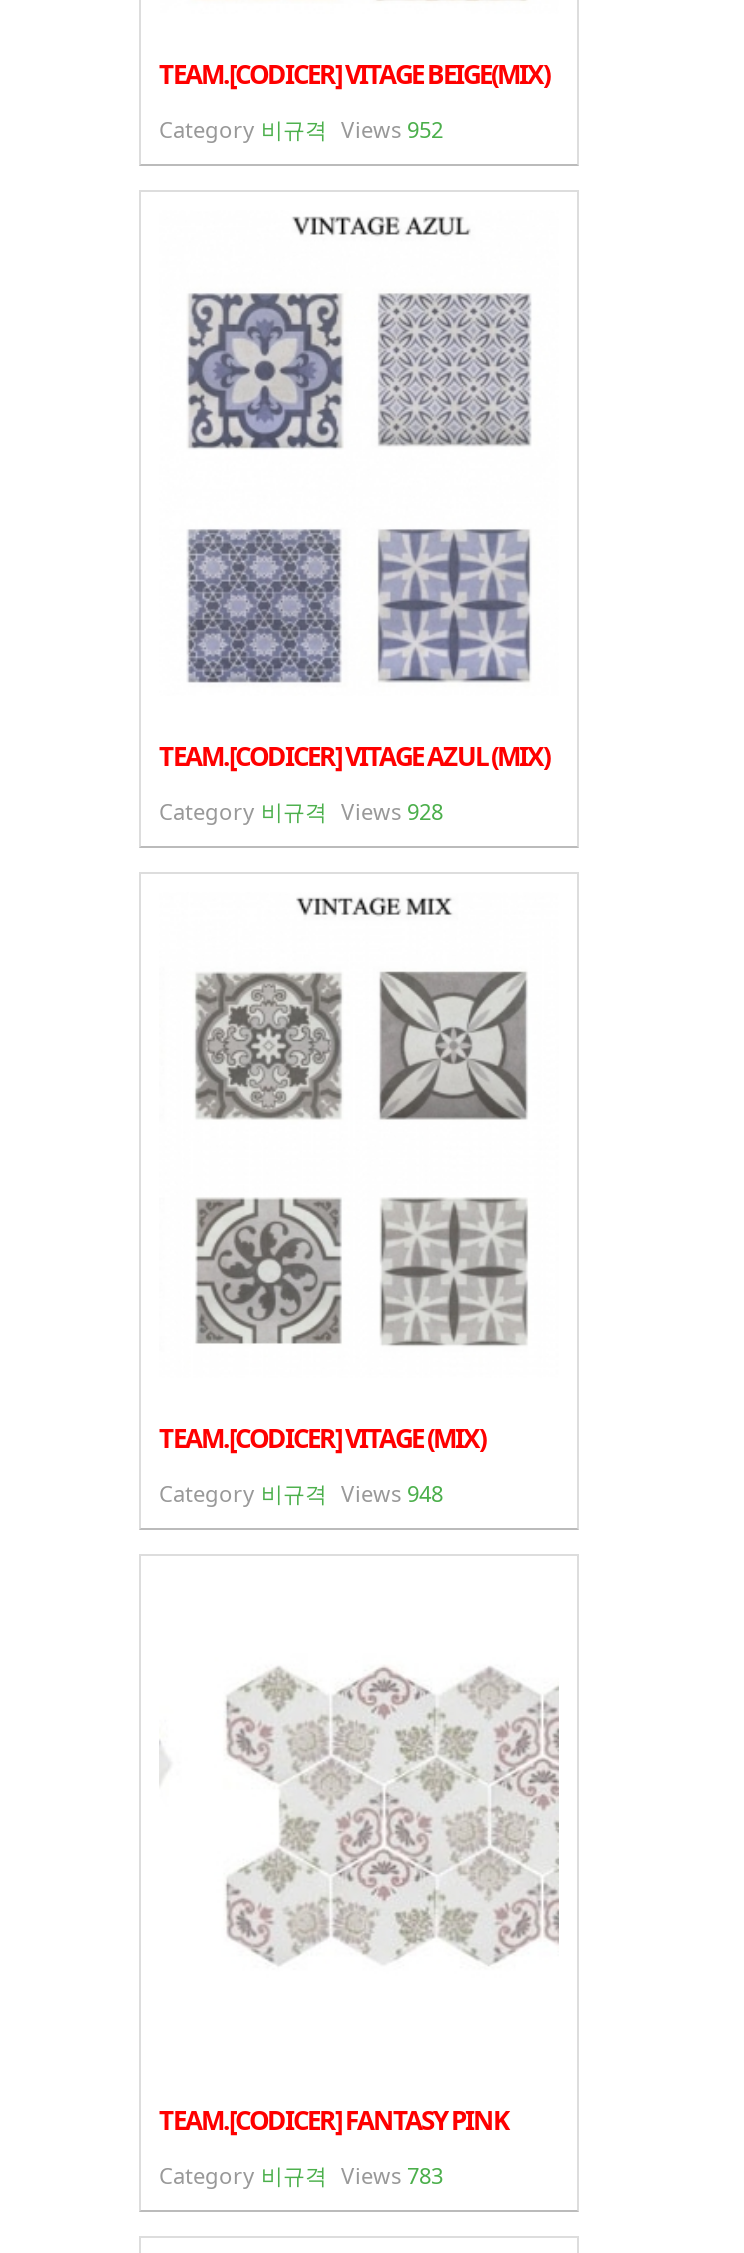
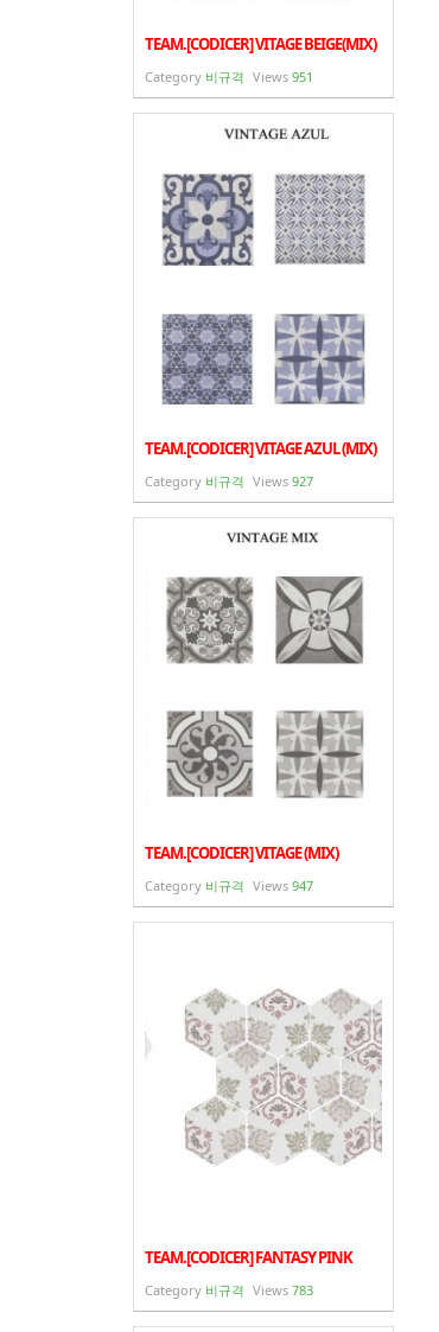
- Category 비규격 Views 952
+ Category 비규격 Views 951

- Category 비규격 Views 928
+ Category 비규격 Views 927

- Category 비규격 Views 948
+ Category 비규격 Views 947
